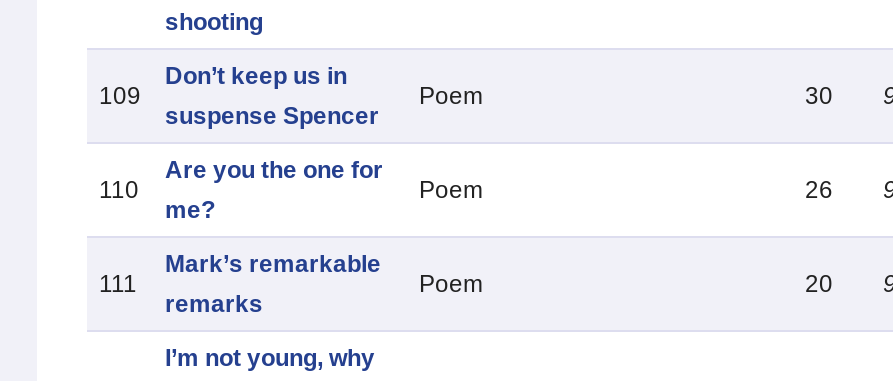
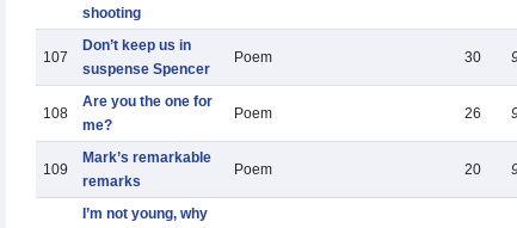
- 109
+ 107

- 110
+ 108

- 111
+ 109
